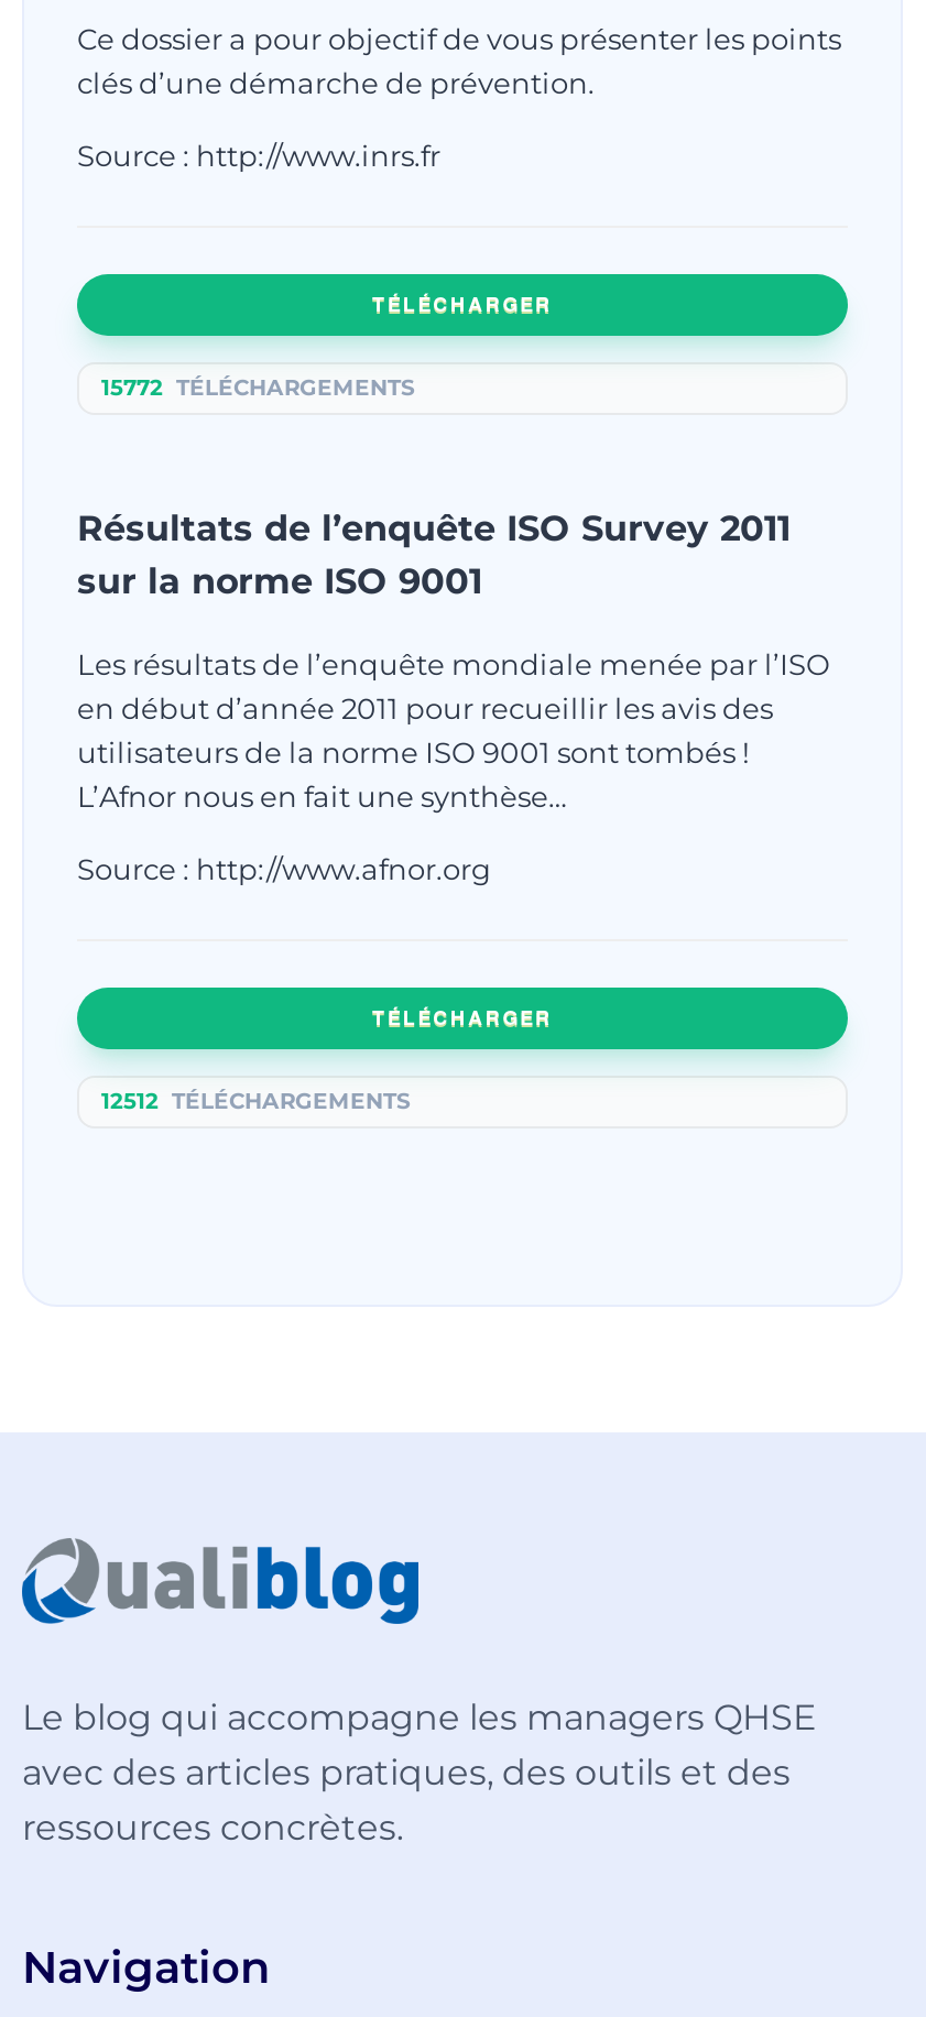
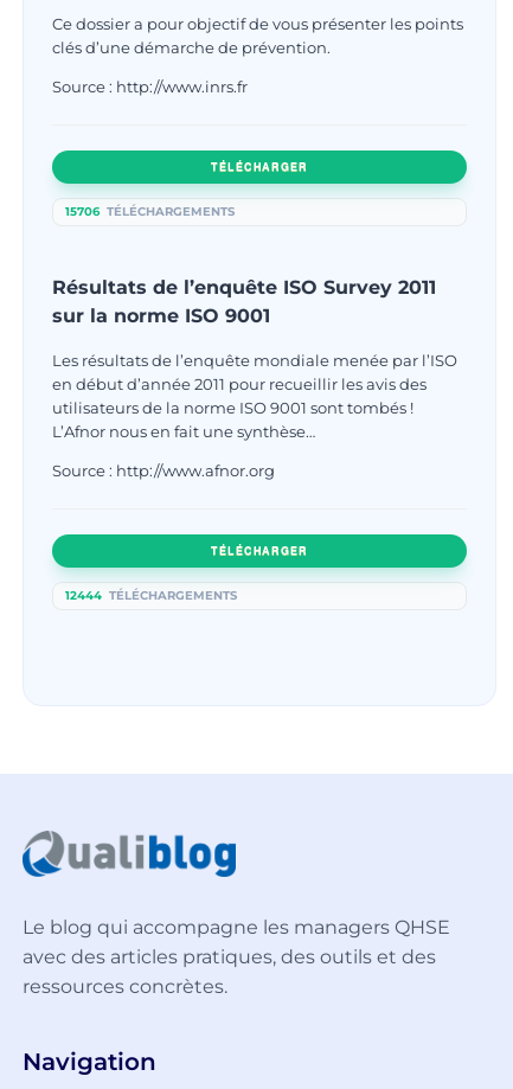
- 15772 TÉLÉCHARGEMENTS
+ 15706 TÉLÉCHARGEMENTS

- 12512 TÉLÉCHARGEMENTS
+ 12444 TÉLÉCHARGEMENTS
